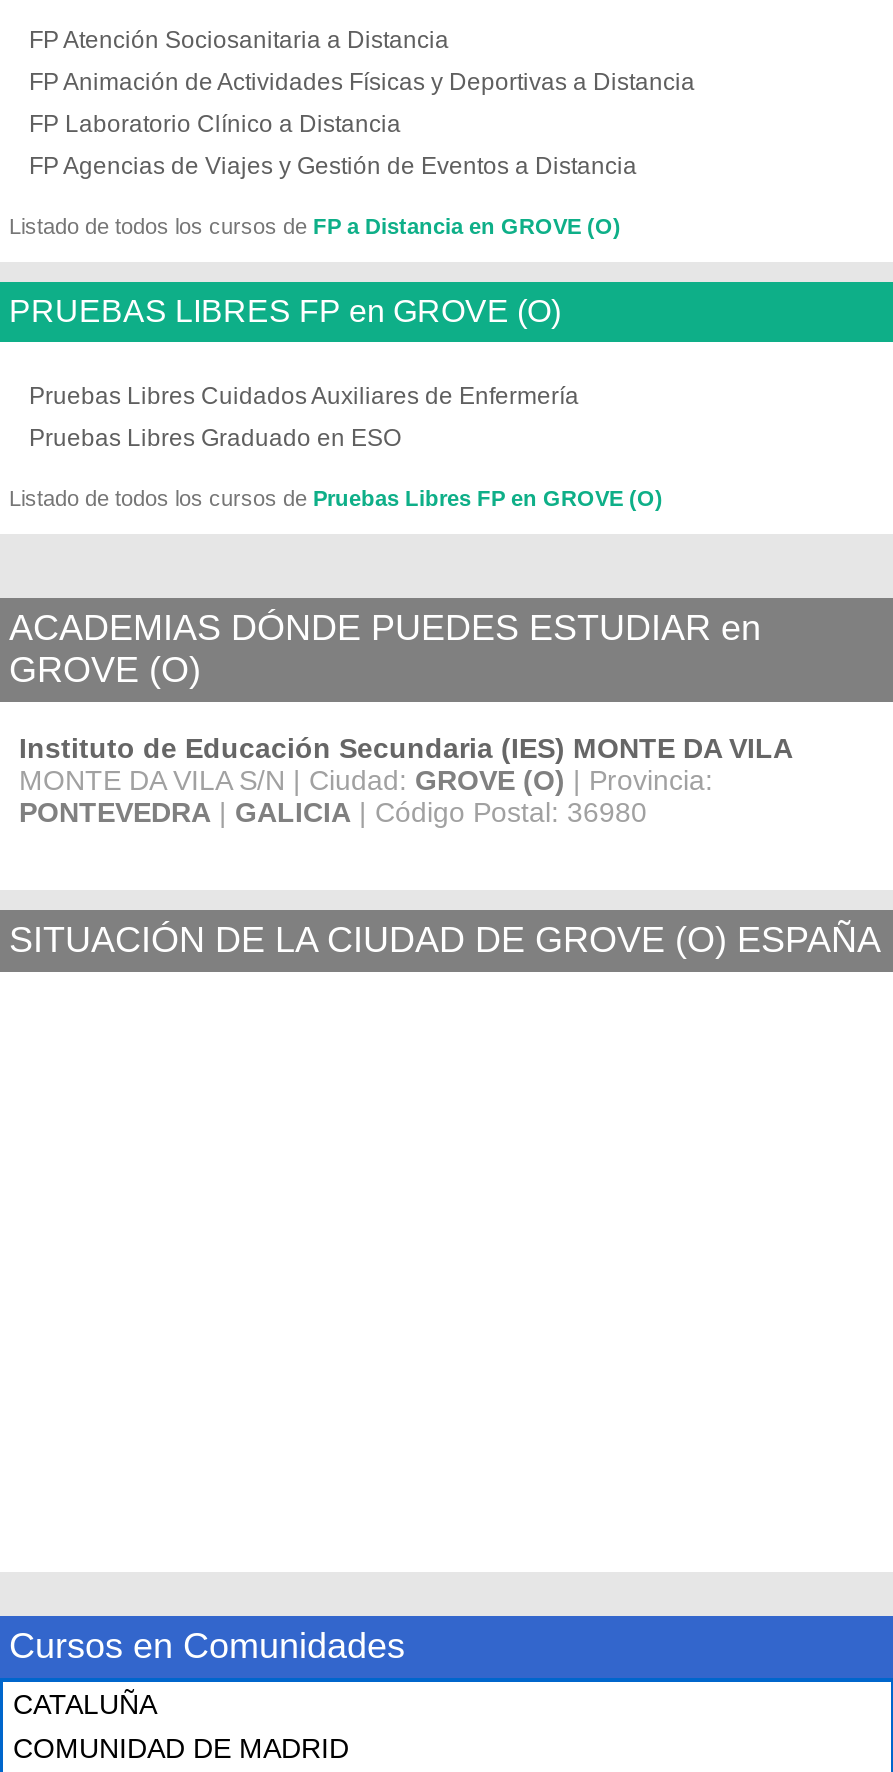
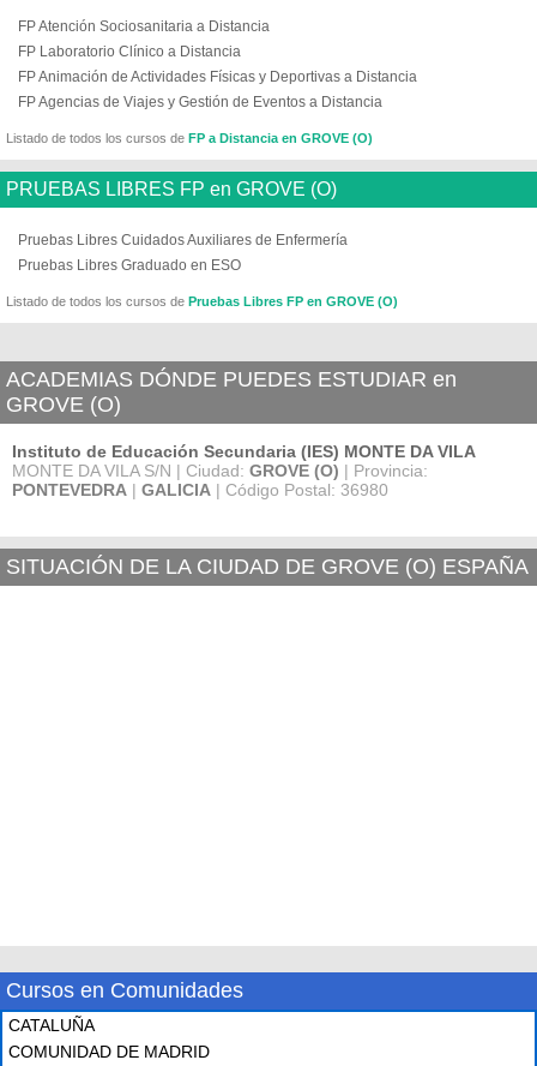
moved down: FP Animación de Actividades Físicas y Deportivas a Distancia

moved up: FP Laboratorio Clínico a Distancia
